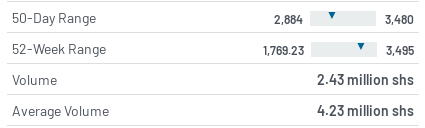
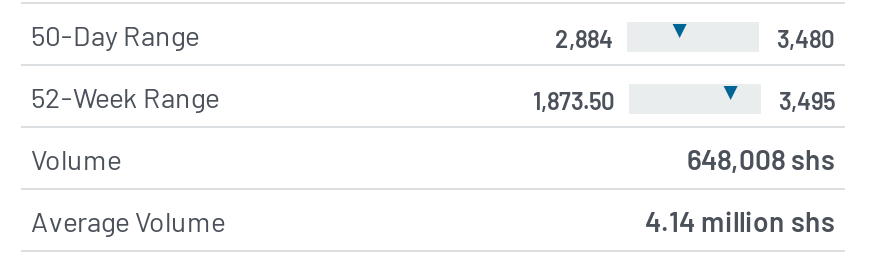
- 1,769.23
+ 1,873.50

- 2.43 million shs
+ 648,008 shs

- 4.23 million shs
+ 4.14 million shs
